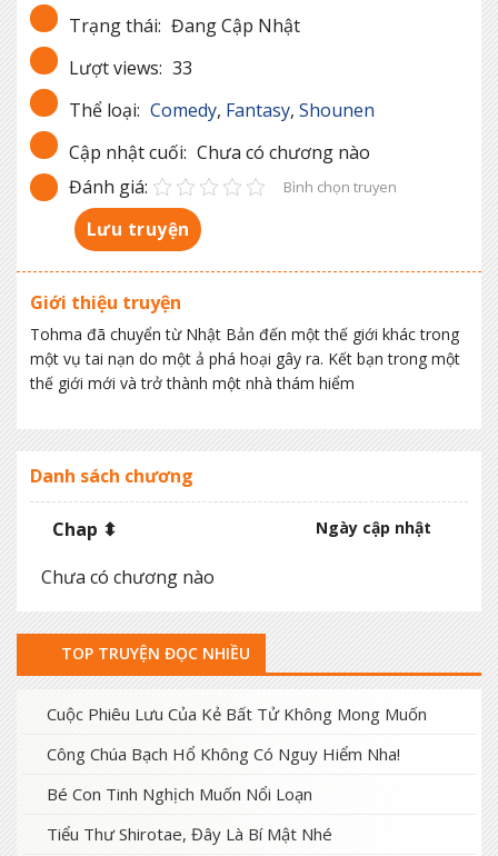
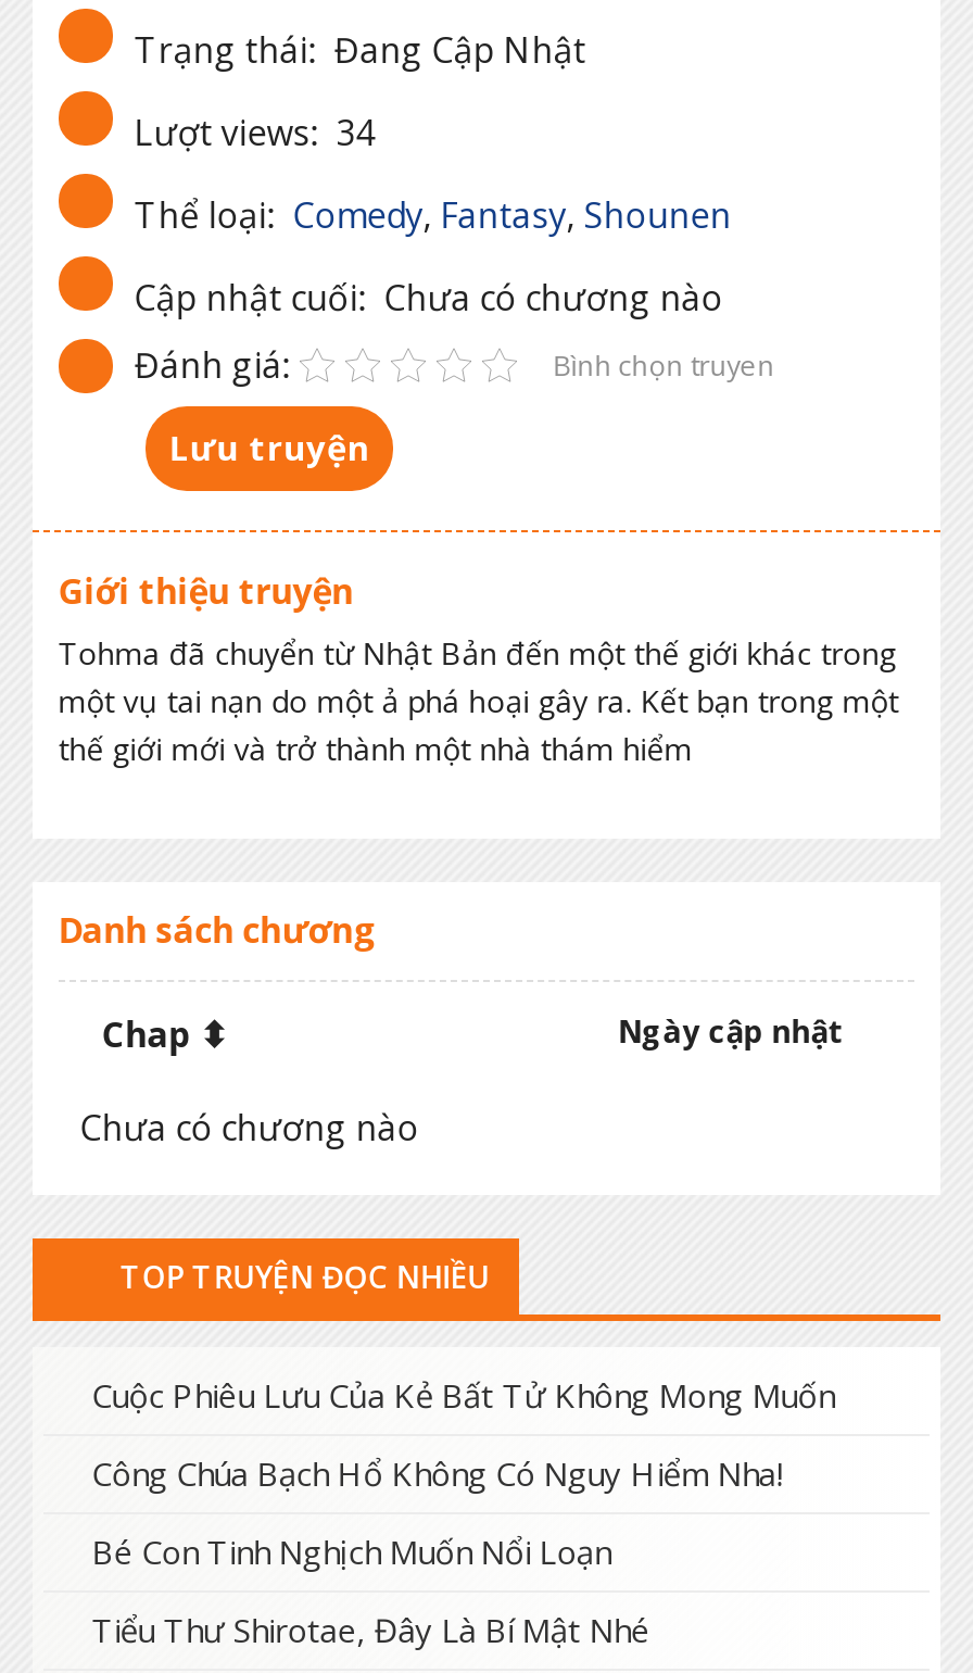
- Lượt views: 33
+ Lượt views: 34
